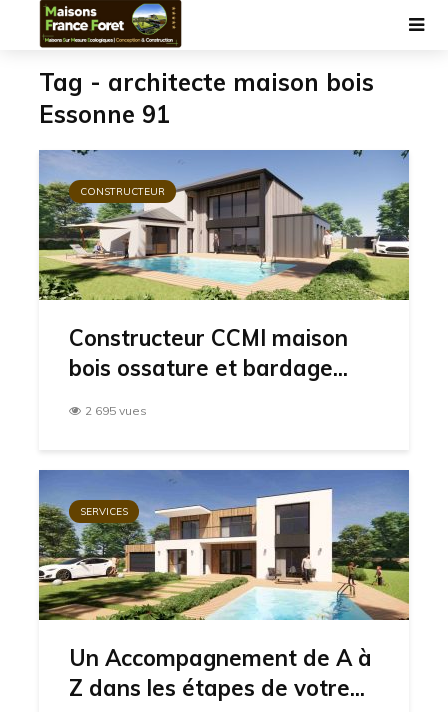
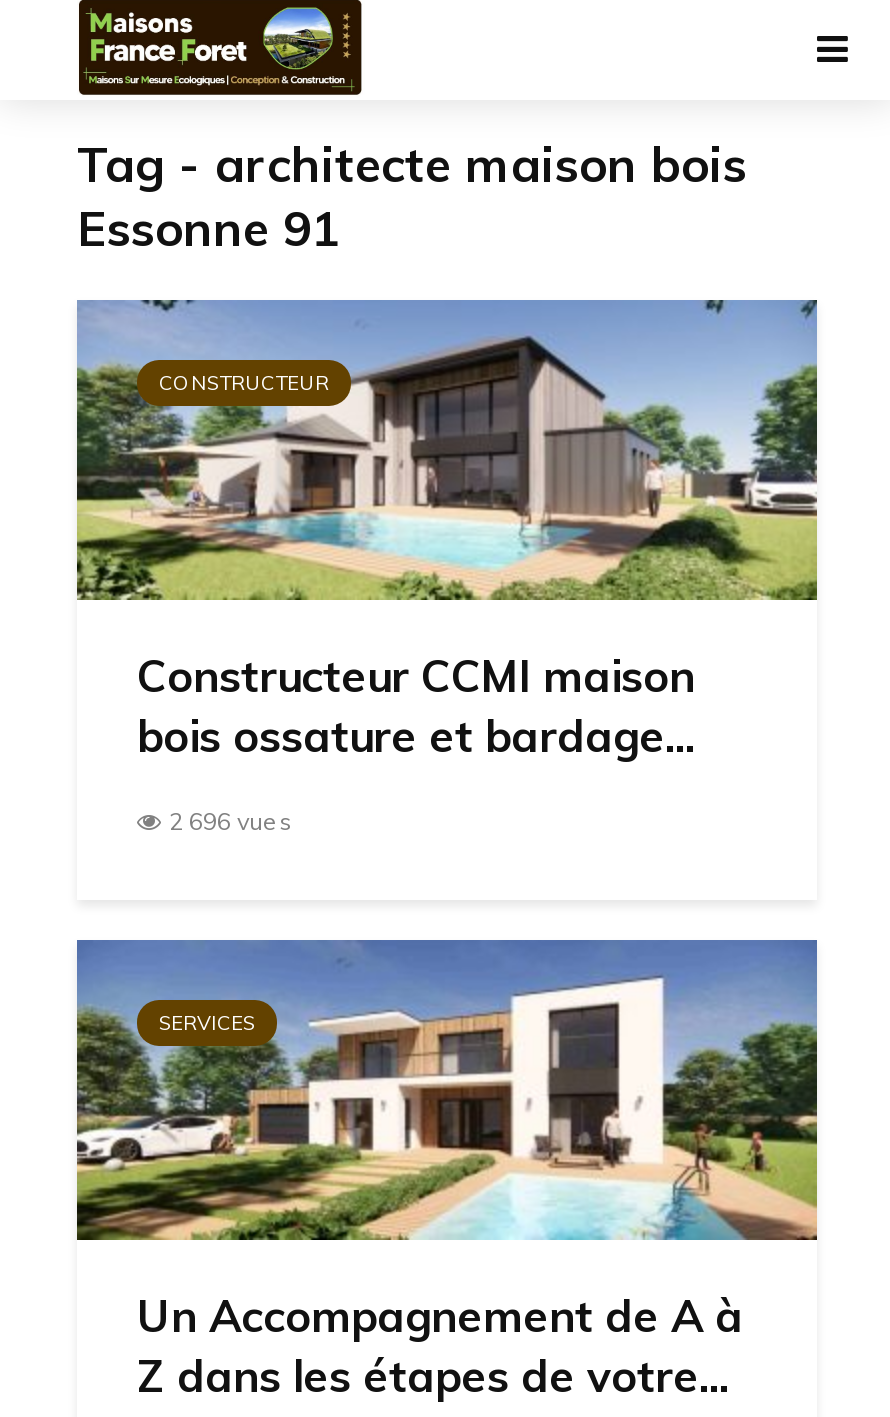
- 2 695 vues
+ 2 696 vues
